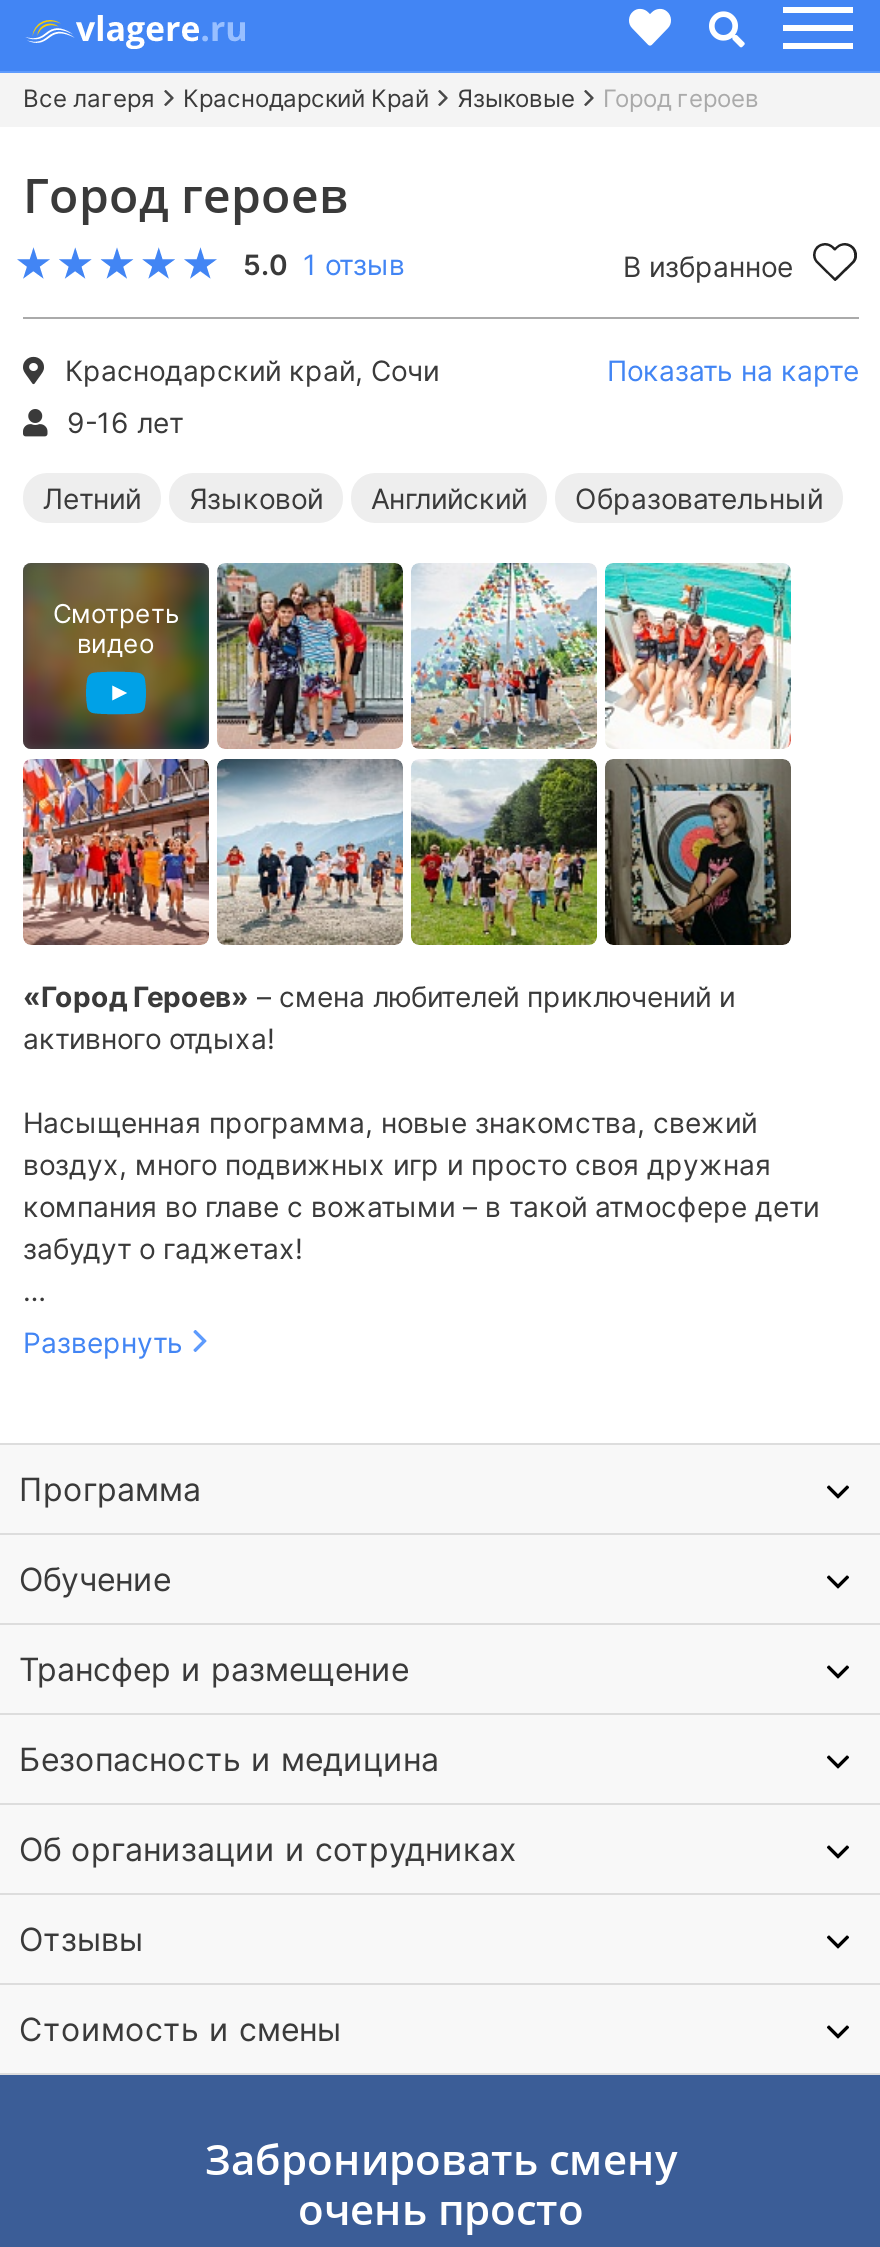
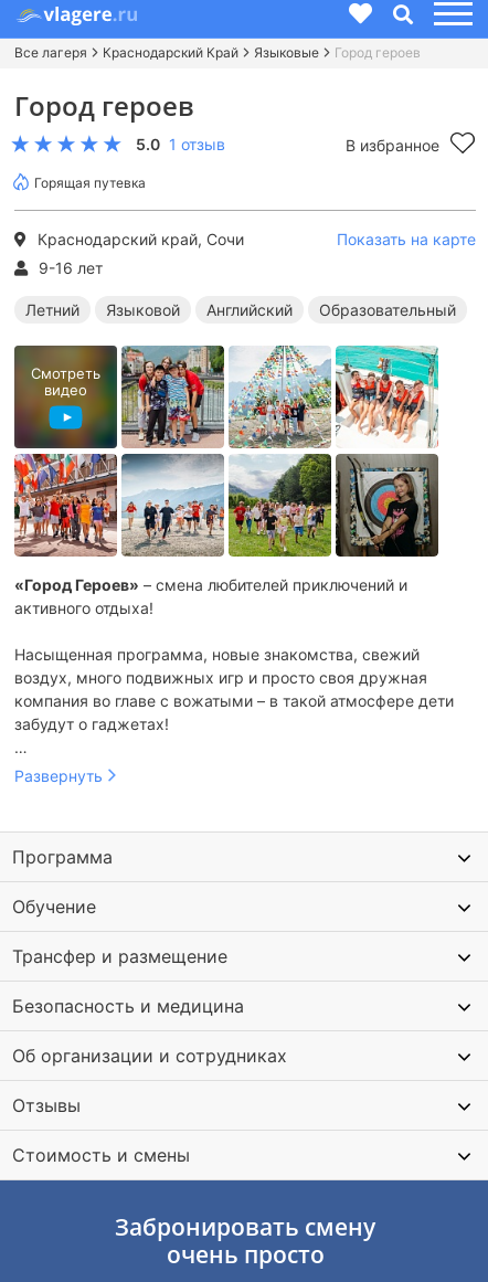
+ Горящая путевка
